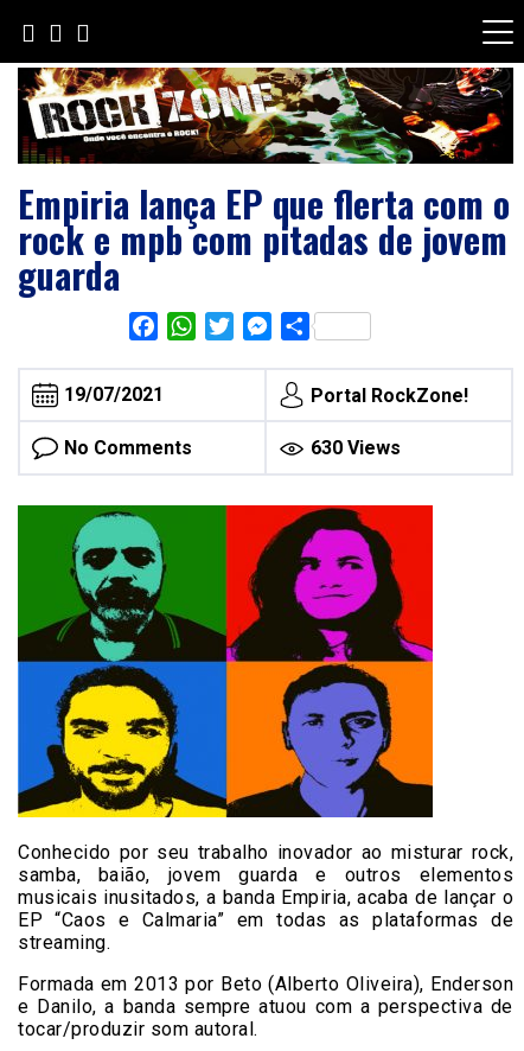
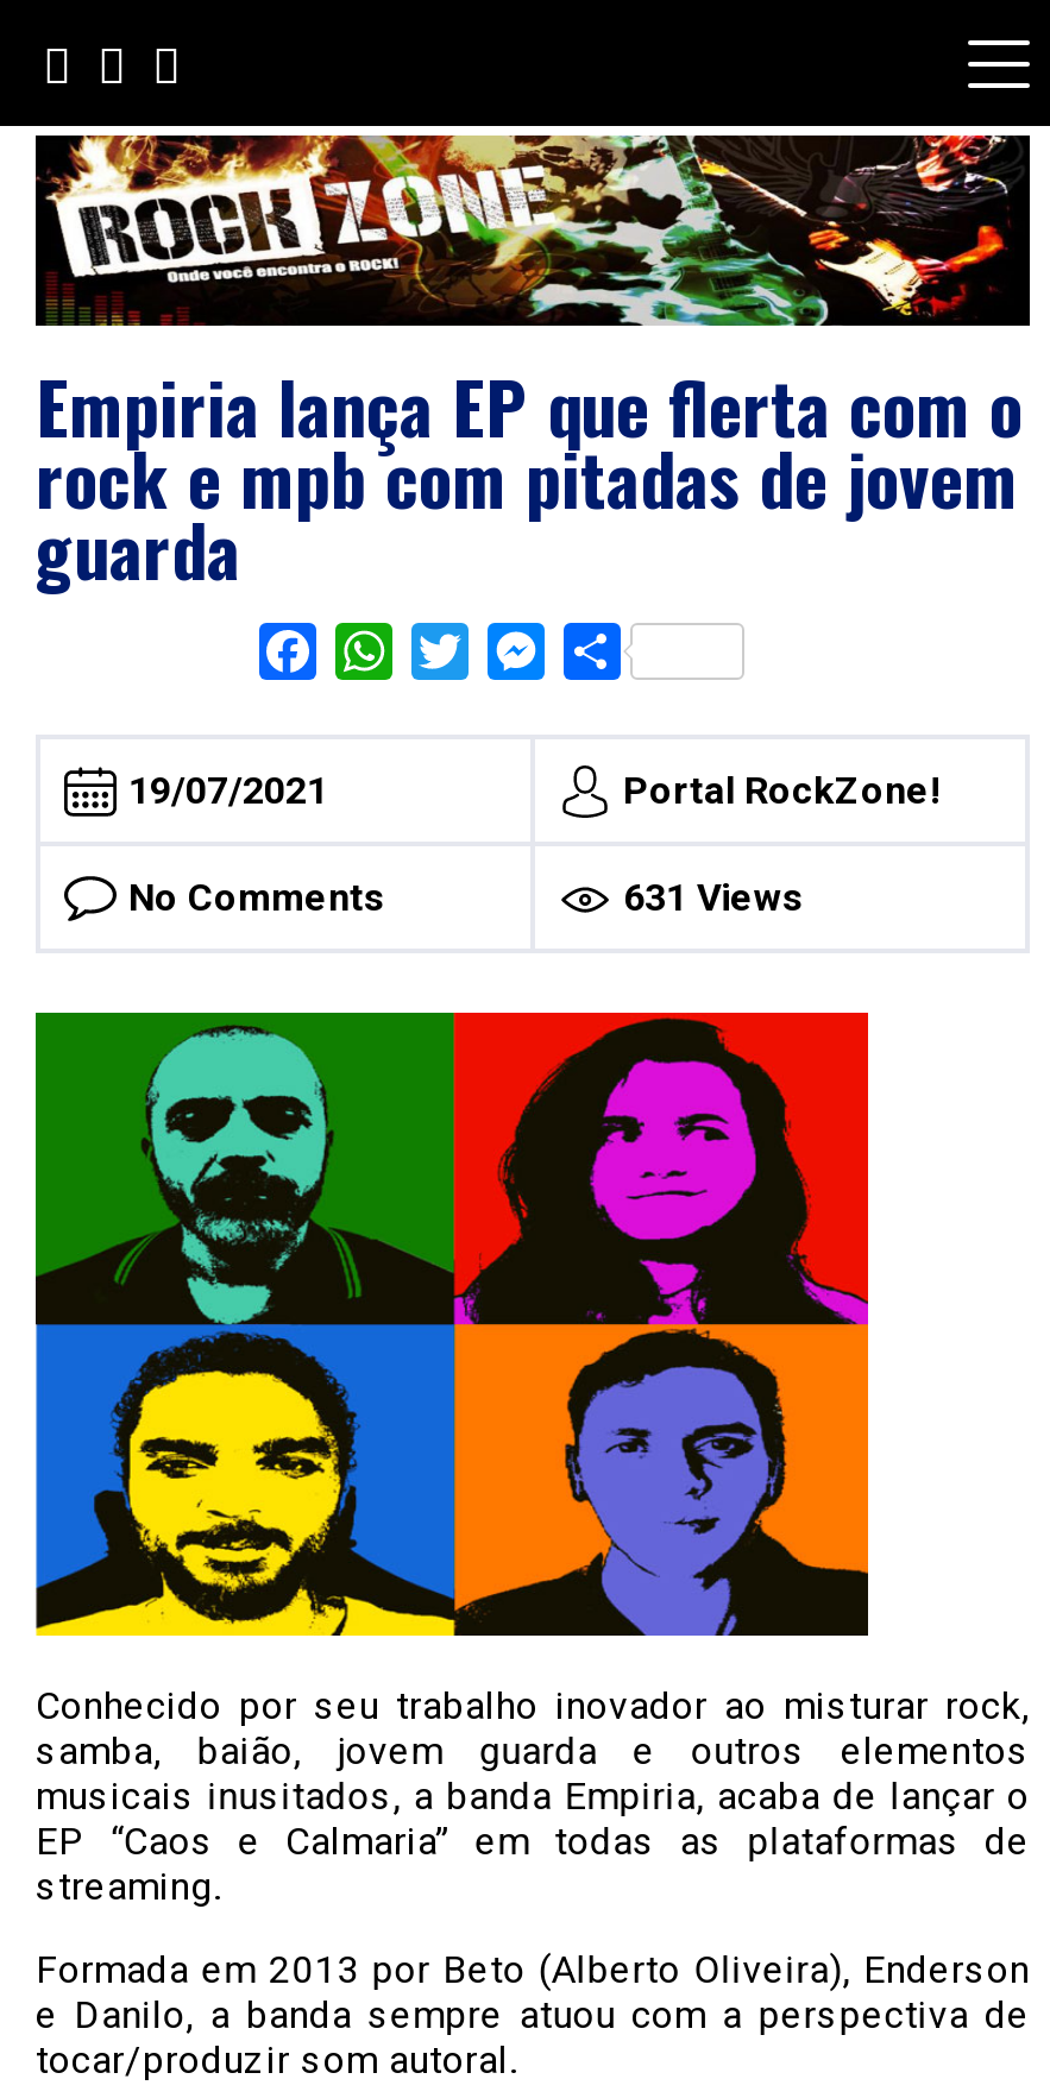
- 630 Views
+ 631 Views
